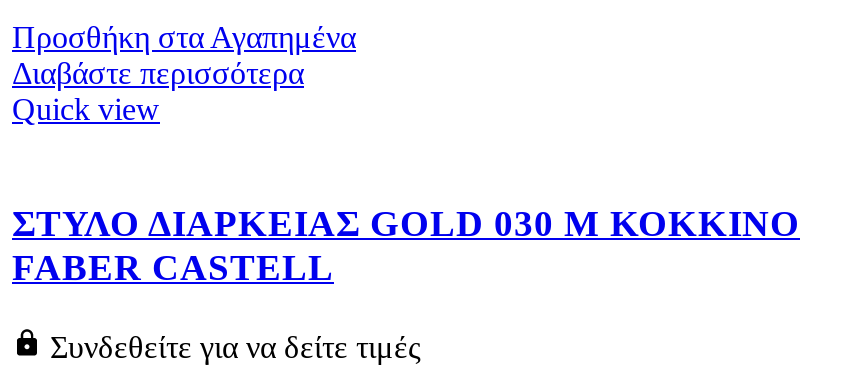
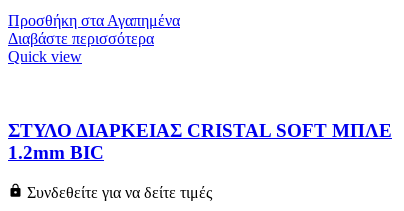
- ΣΤΥΛΟ ΔΙΑΡΚΕΙΑΣ GOLD 030 M ΚΟΚΚΙΝΟ
- FABER CASTELL
+ ΣΤΥΛΟ ΔΙΑΡΚΕΙΑΣ CRISTAL SOFT ΜΠΛΕ
+ 1.2mm BIC
